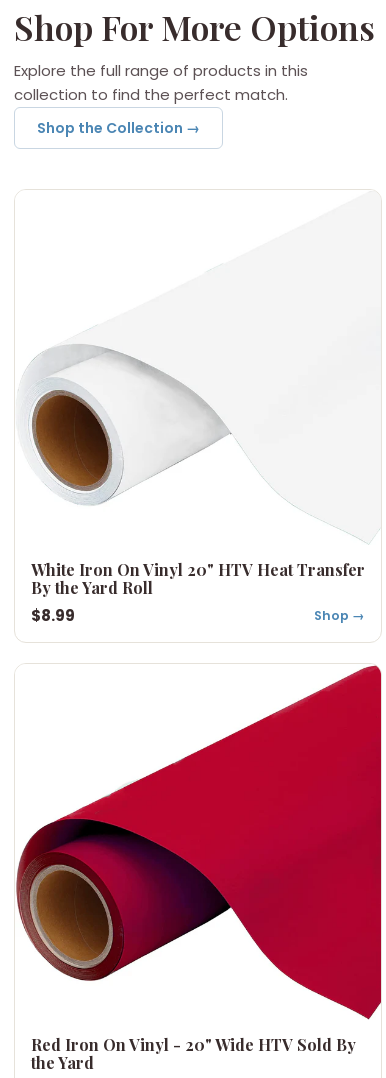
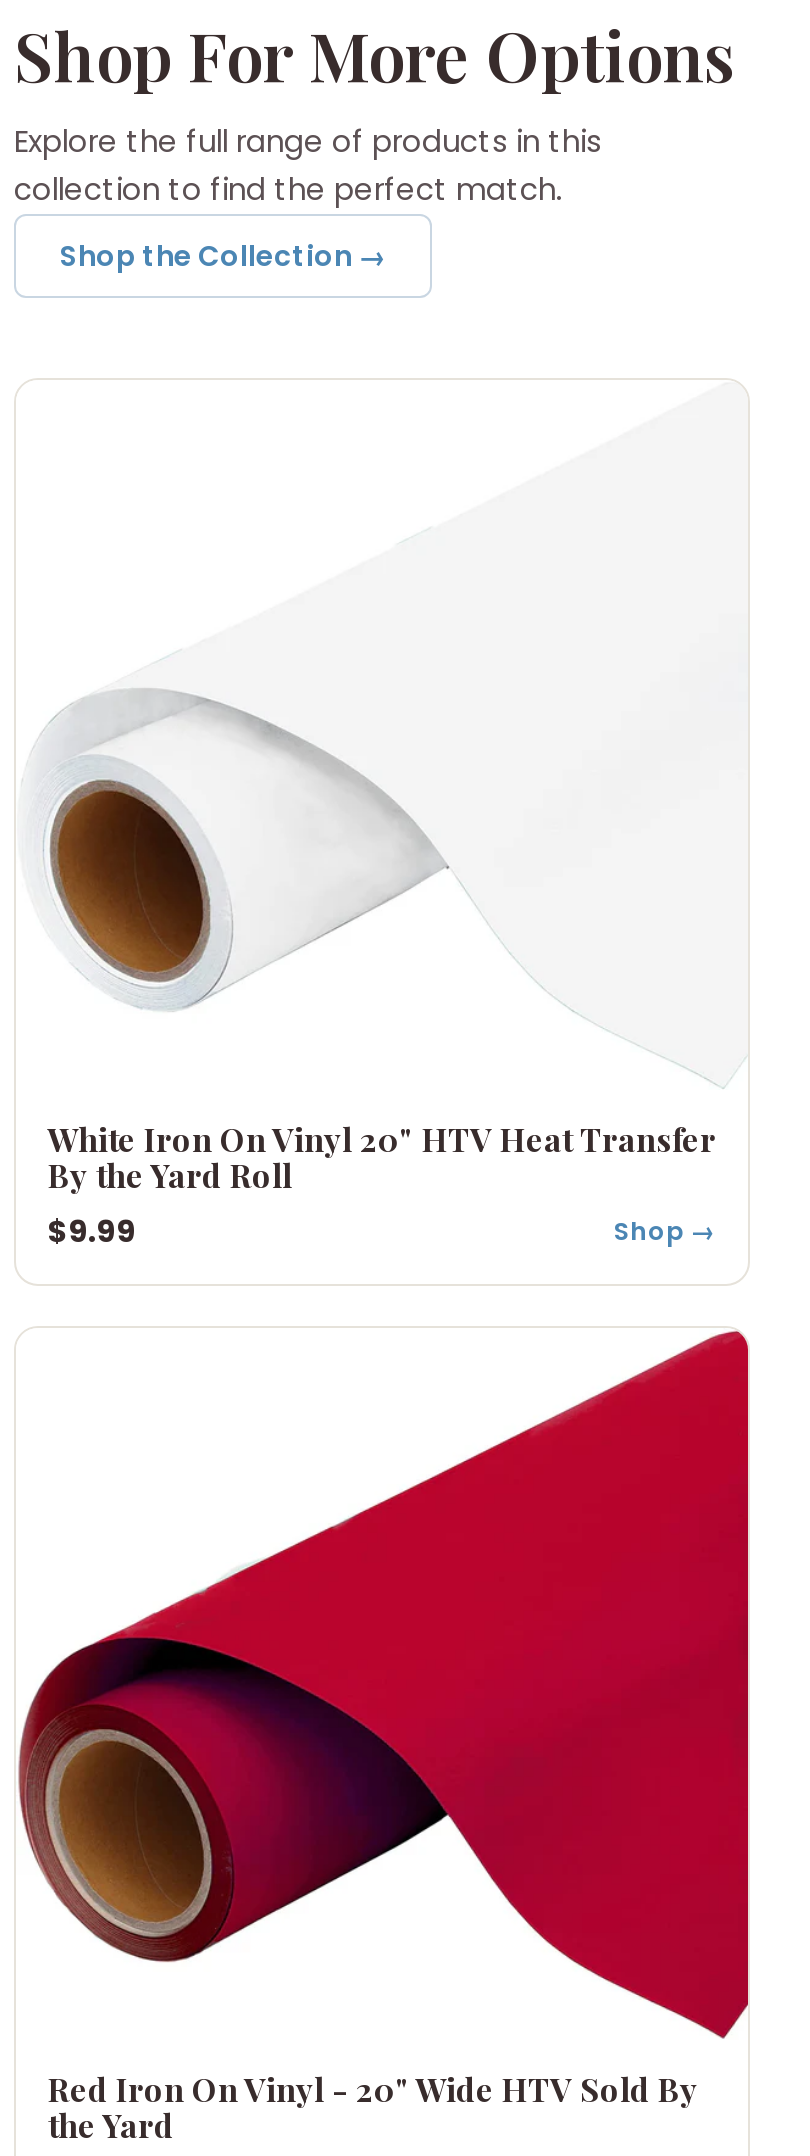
- $8.99
+ $9.99
